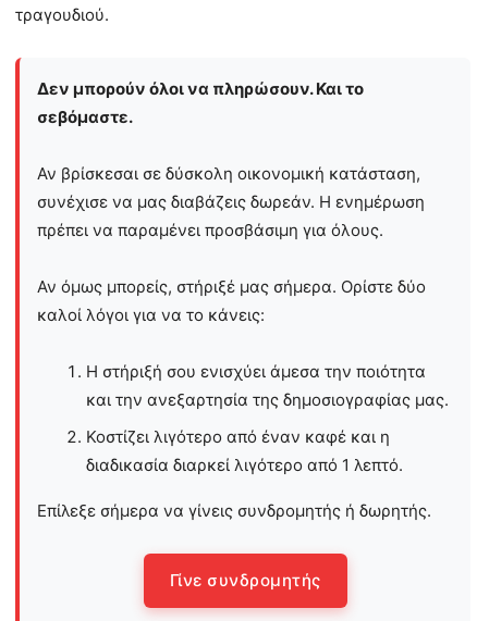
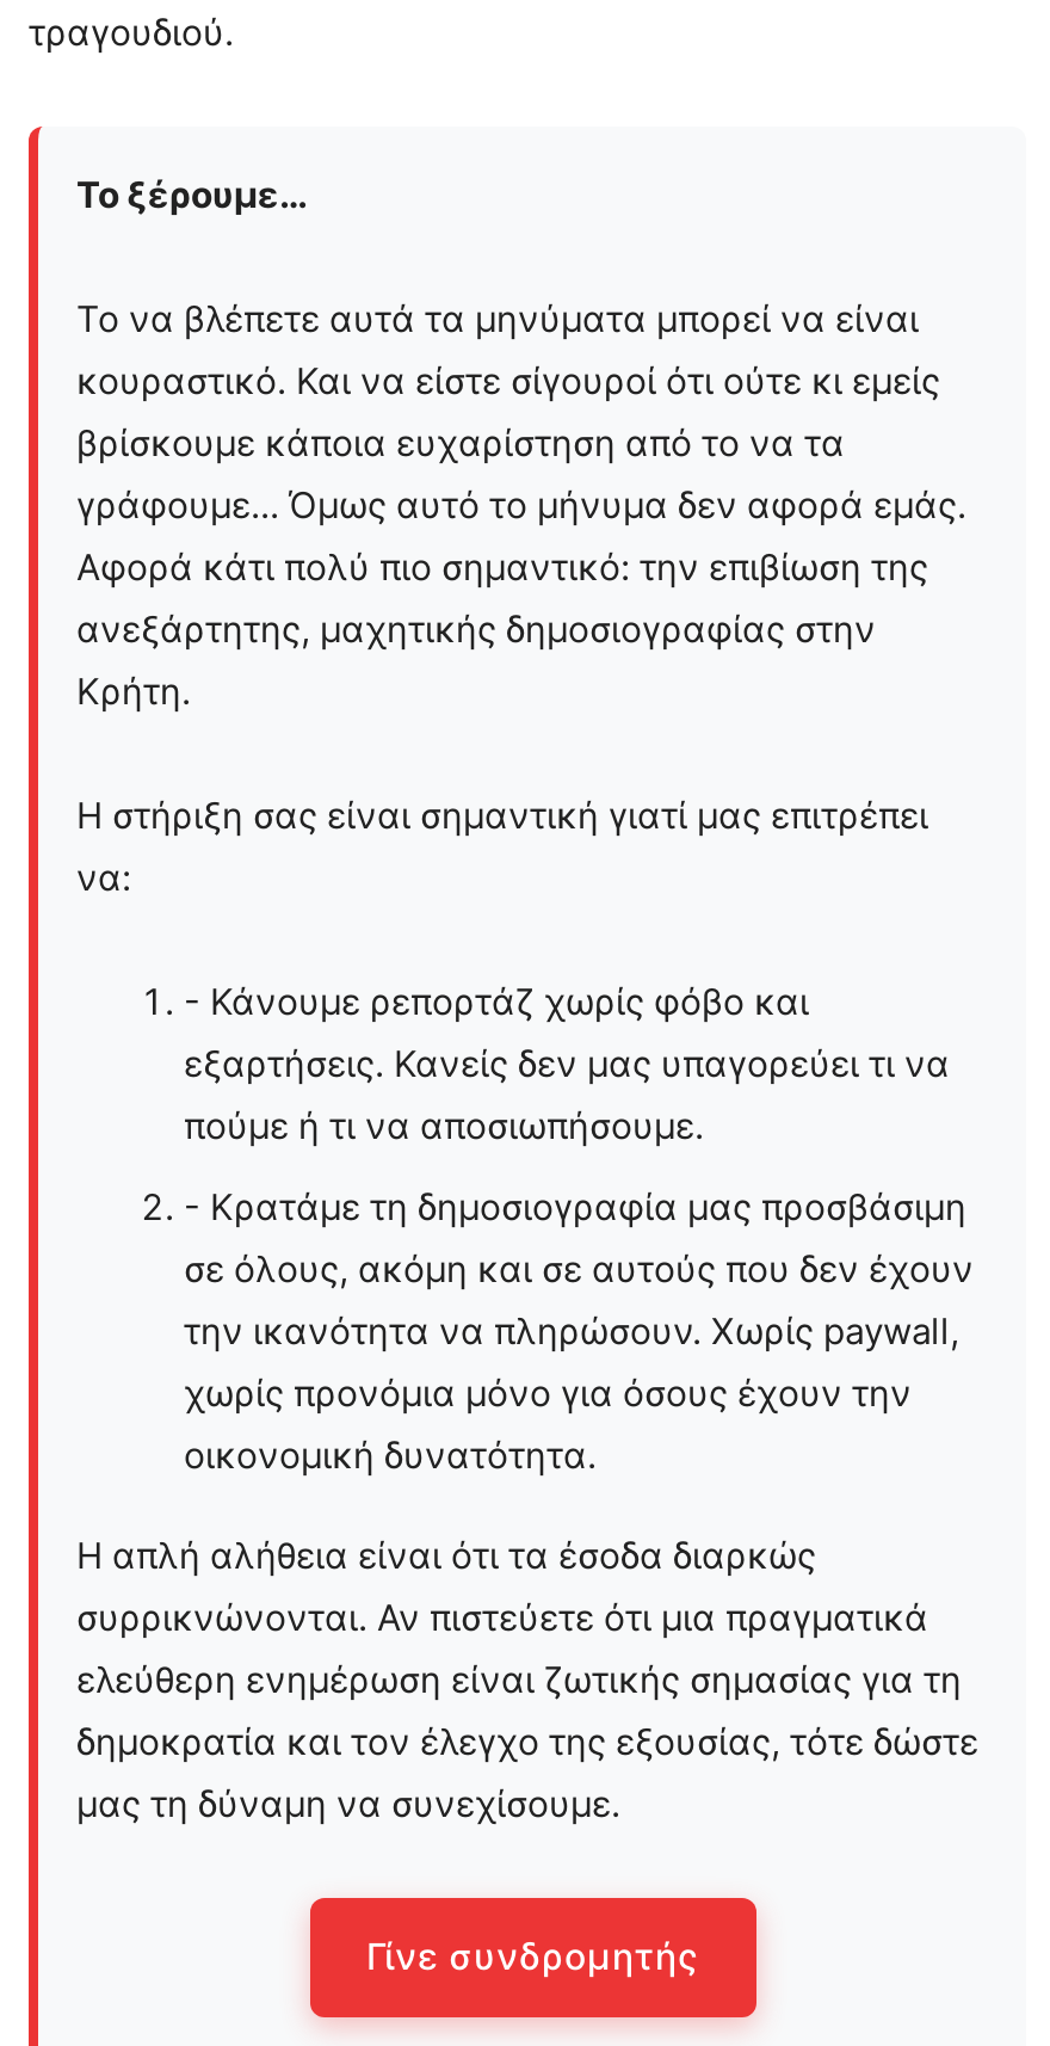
- Δεν μπορούν όλοι να πληρώσουν. Και το
- σεβόμαστε.
+ Το ξέρουμε…

- Αν βρίσκεσαι σε δύσκολη οικονομική κατάσταση,
- συνέχισε να μας διαβάζεις δωρεάν. Η ενημέρωση
- πρέπει να παραμένει προσβάσιμη για όλους.
+ Το να βλέπετε αυτά τα μηνύματα μπορεί να είναι
+ κουραστικό. Και να είστε σίγουροί ότι ούτε κι εμείς
+ βρίσκουμε κάποια ευχαρίστηση από το να τα
+ γράφουμε... Όμως αυτό το μήνυμα δεν αφορά εμάς.
+ Αφορά κάτι πολύ πιο σημαντικό: την επιβίωση της
+ ανεξάρτητης, μαχητικής δημοσιογραφίας στην
+ Kρήτη.

- Αν όμως μπορείς, στήριξέ μας σήμερα. Ορίστε δύο
- καλοί λόγοι για να το κάνεις:
+ Η στήριξη σας είναι σημαντική γιατί μας επιτρέπει
+ να:

- Η στήριξή σου ενισχύει άμεσα την ποιότητα
- και την ανεξαρτησία της δημοσιογραφίας μας.
+ - Κάνουμε ρεπορτάζ χωρίς φόβο και
+ εξαρτήσεις. Κανείς δεν μας υπαγορεύει τι να
+ πούμε ή τι να αποσιωπήσουμε.

- Κοστίζει λιγότερο από έναν καφέ και η
- διαδικασία διαρκεί λιγότερο από 1 λεπτό.
+ - Κρατάμε τη δημοσιογραφία μας προσβάσιμη
+ σε όλους, ακόμη και σε αυτούς που δεν έχουν
+ την ικανότητα να πληρώσουν. Χωρίς paywall,
+ χωρίς προνόμια μόνο για όσους έχουν την
+ οικονομική δυνατότητα.

- Επίλεξε σήμερα να γίνεις συνδρομητής ή δωρητής.
+ Η απλή αλήθεια είναι ότι τα έσοδα διαρκώς
+ συρρικνώνονται. Αν πιστεύετε ότι μια πραγματικά
+ ελεύθερη ενημέρωση είναι ζωτικής σημασίας για τη
+ δημοκρατία και τον έλεγχο της εξουσίας, τότε δώστε
+ μας τη δύναμη να συνεχίσουμε.
